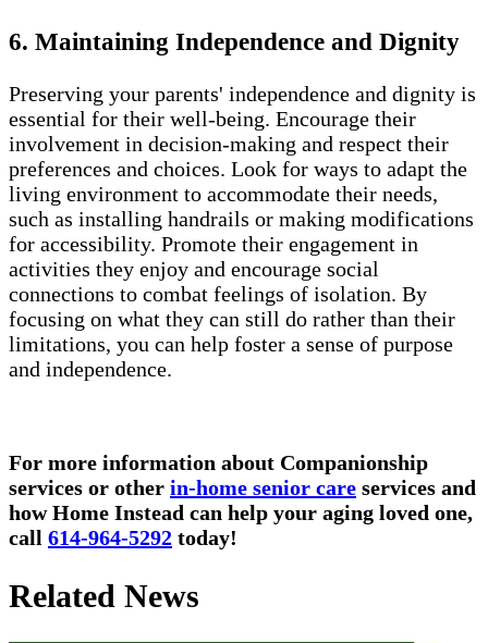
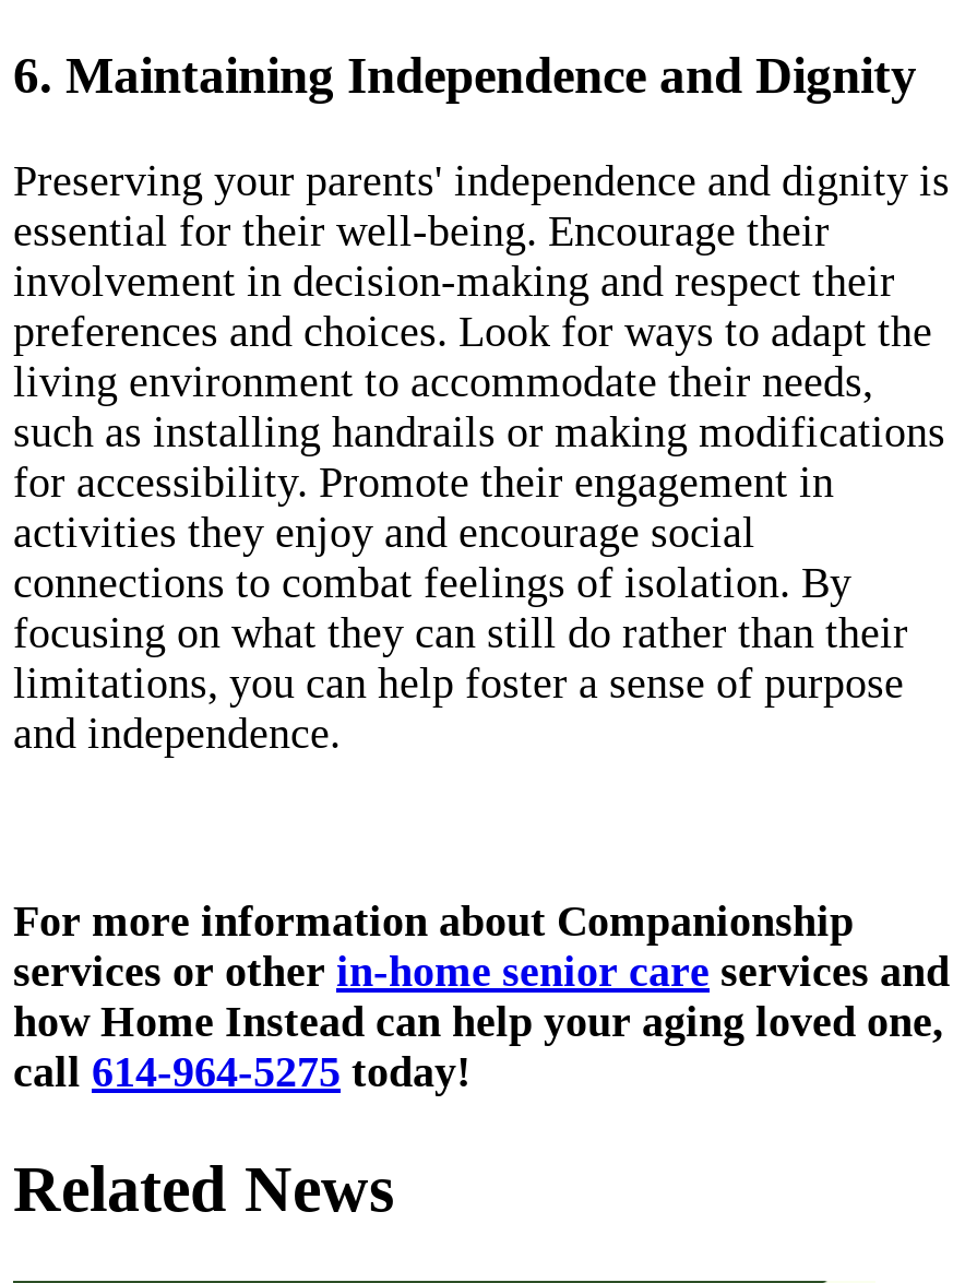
- call 614-964-5292 today!
+ call 614-964-5275 today!
